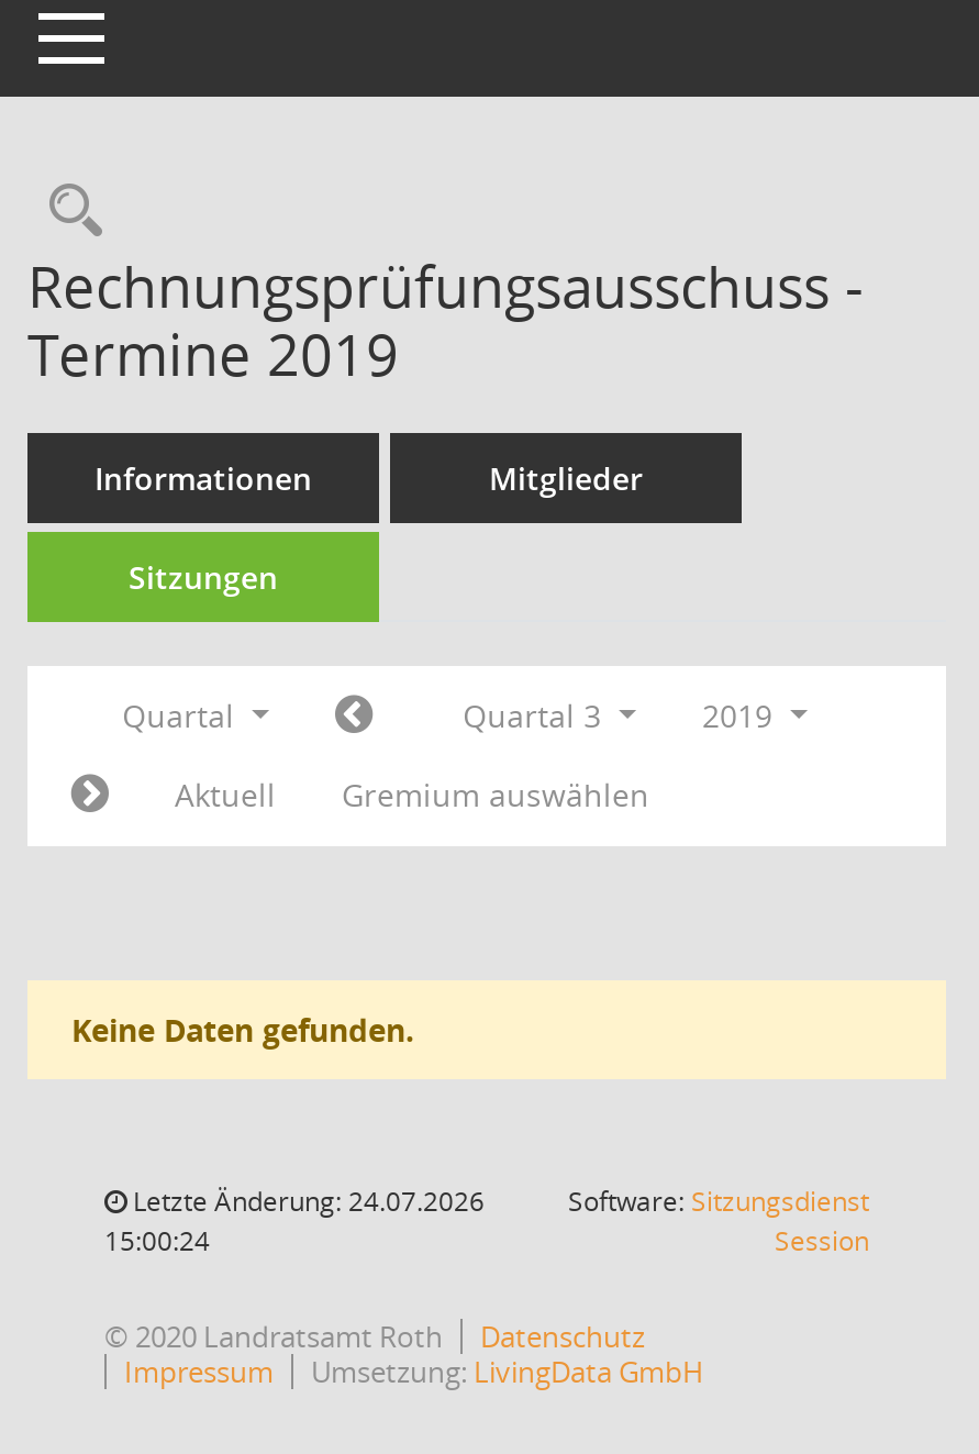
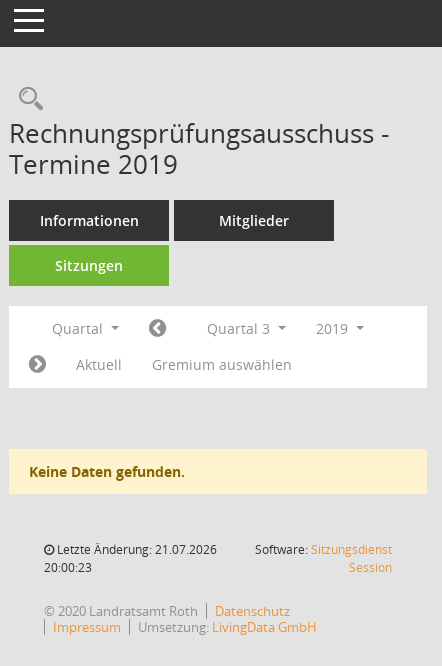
- Letzte Änderung: 24.07.2026
+ Letzte Änderung: 21.07.2026

- 15:00:24
+ 20:00:23
